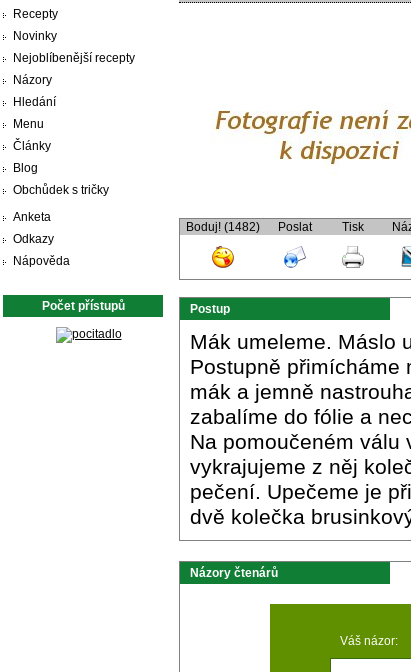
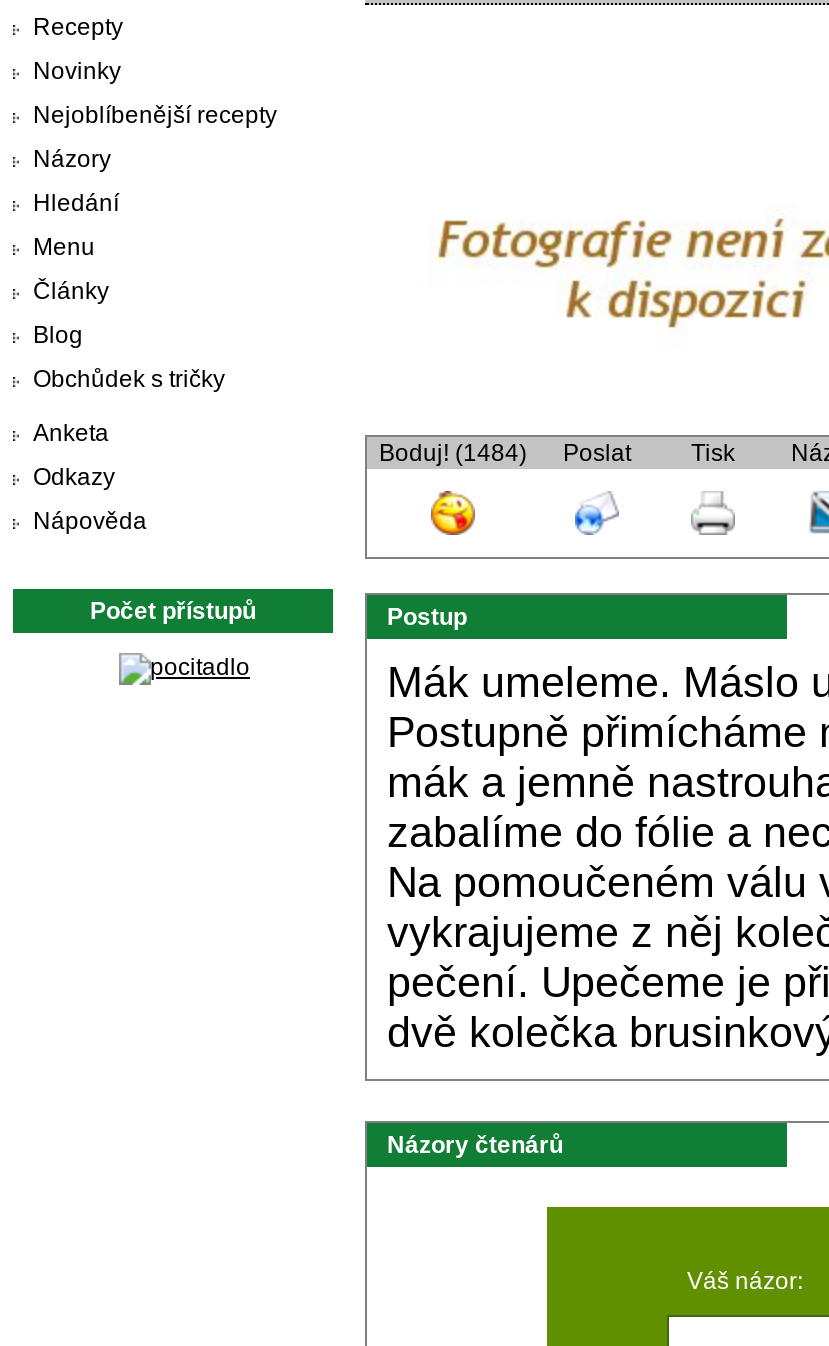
- Boduj! (1482) Poslat
+ Boduj! (1484) Poslat
